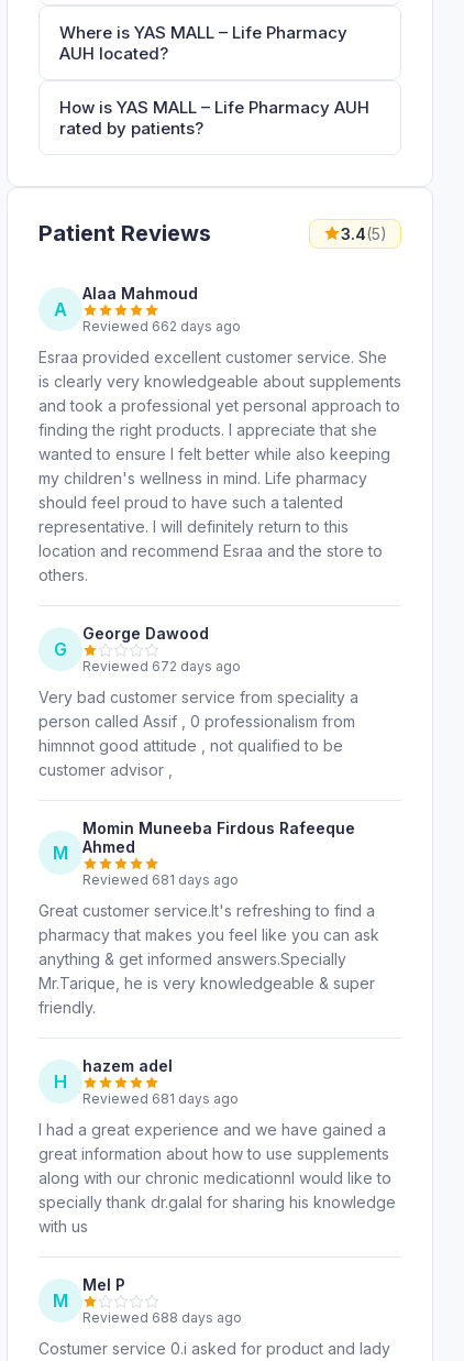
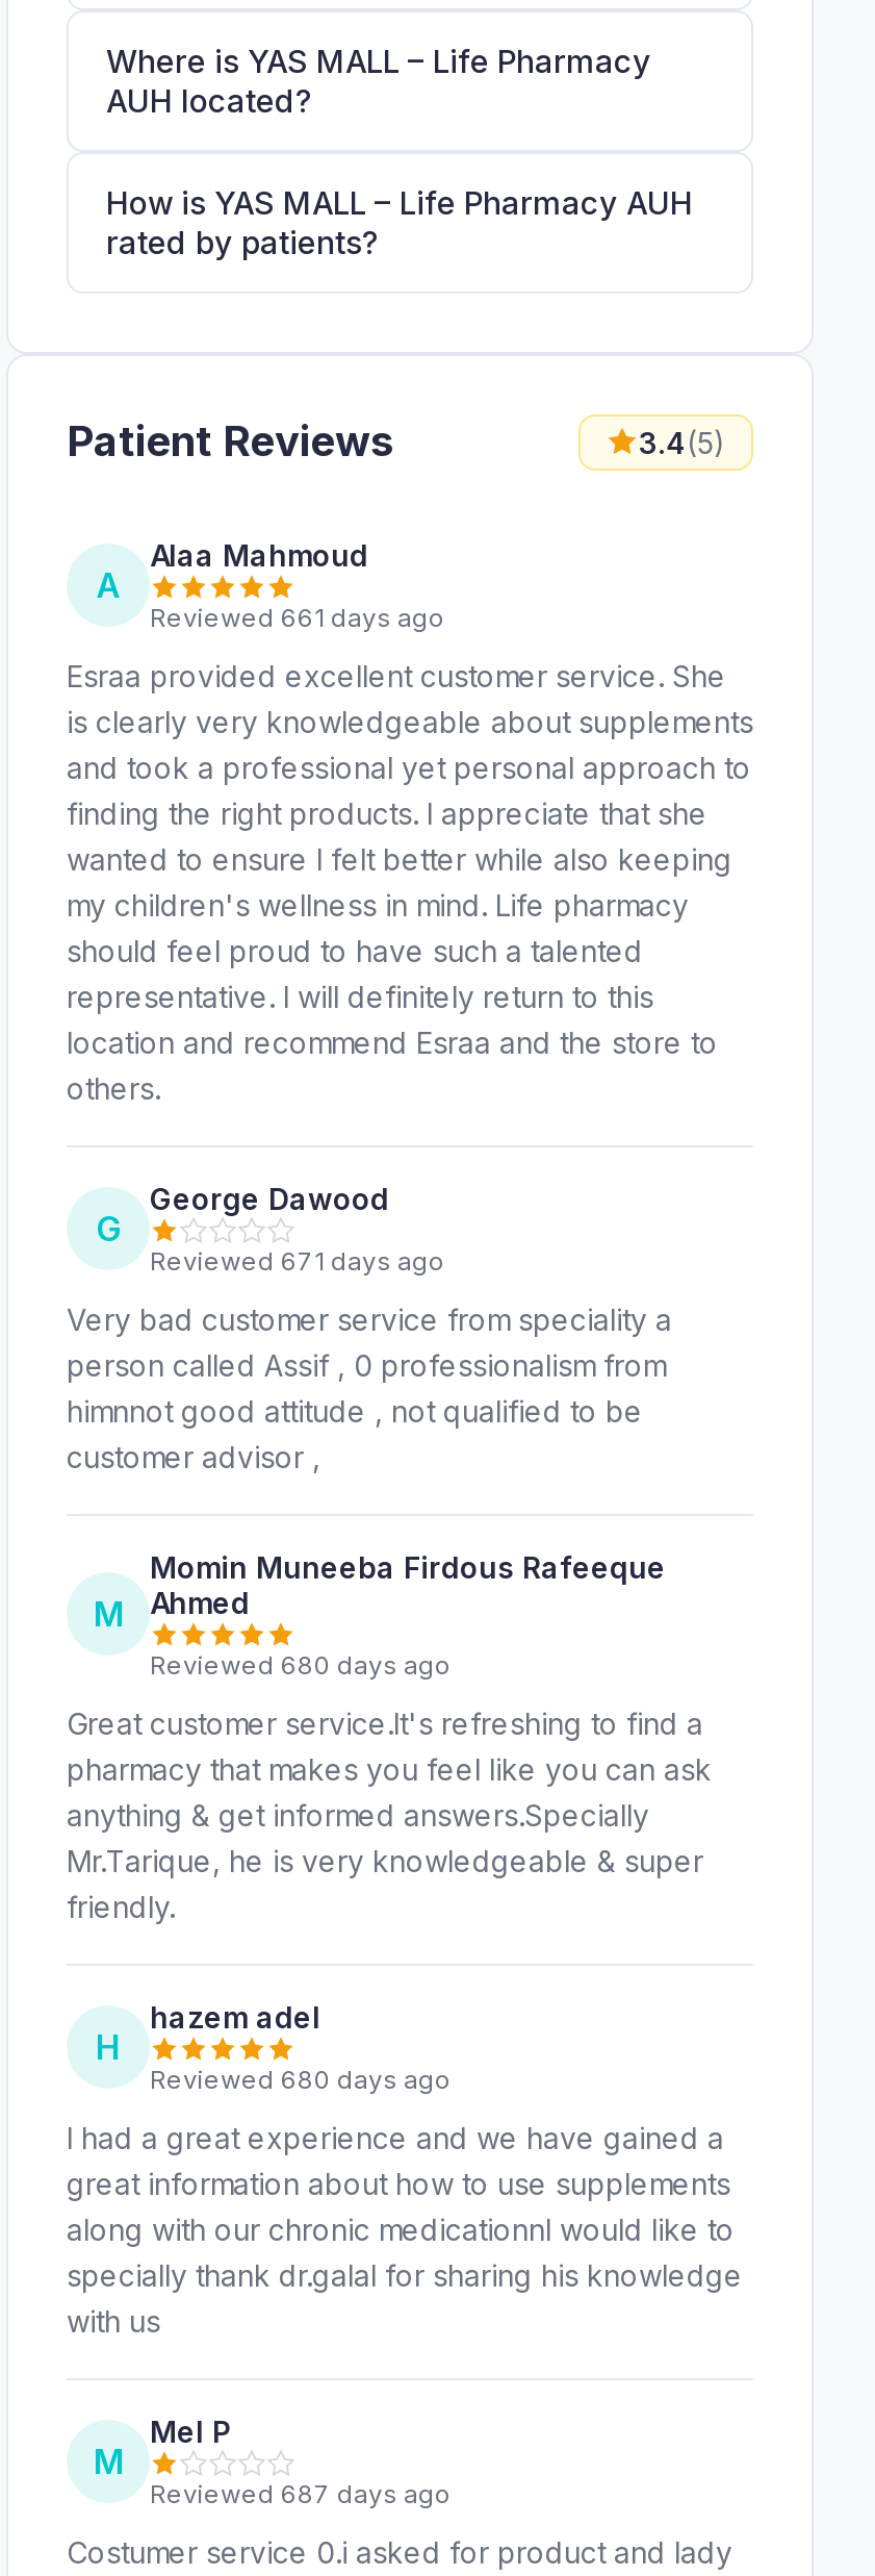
- Reviewed 662 days ago
+ Reviewed 661 days ago

- Reviewed 672 days ago
+ Reviewed 671 days ago

- Reviewed 681 days ago
+ Reviewed 680 days ago

- Reviewed 681 days ago
+ Reviewed 680 days ago

- Reviewed 688 days ago
+ Reviewed 687 days ago
